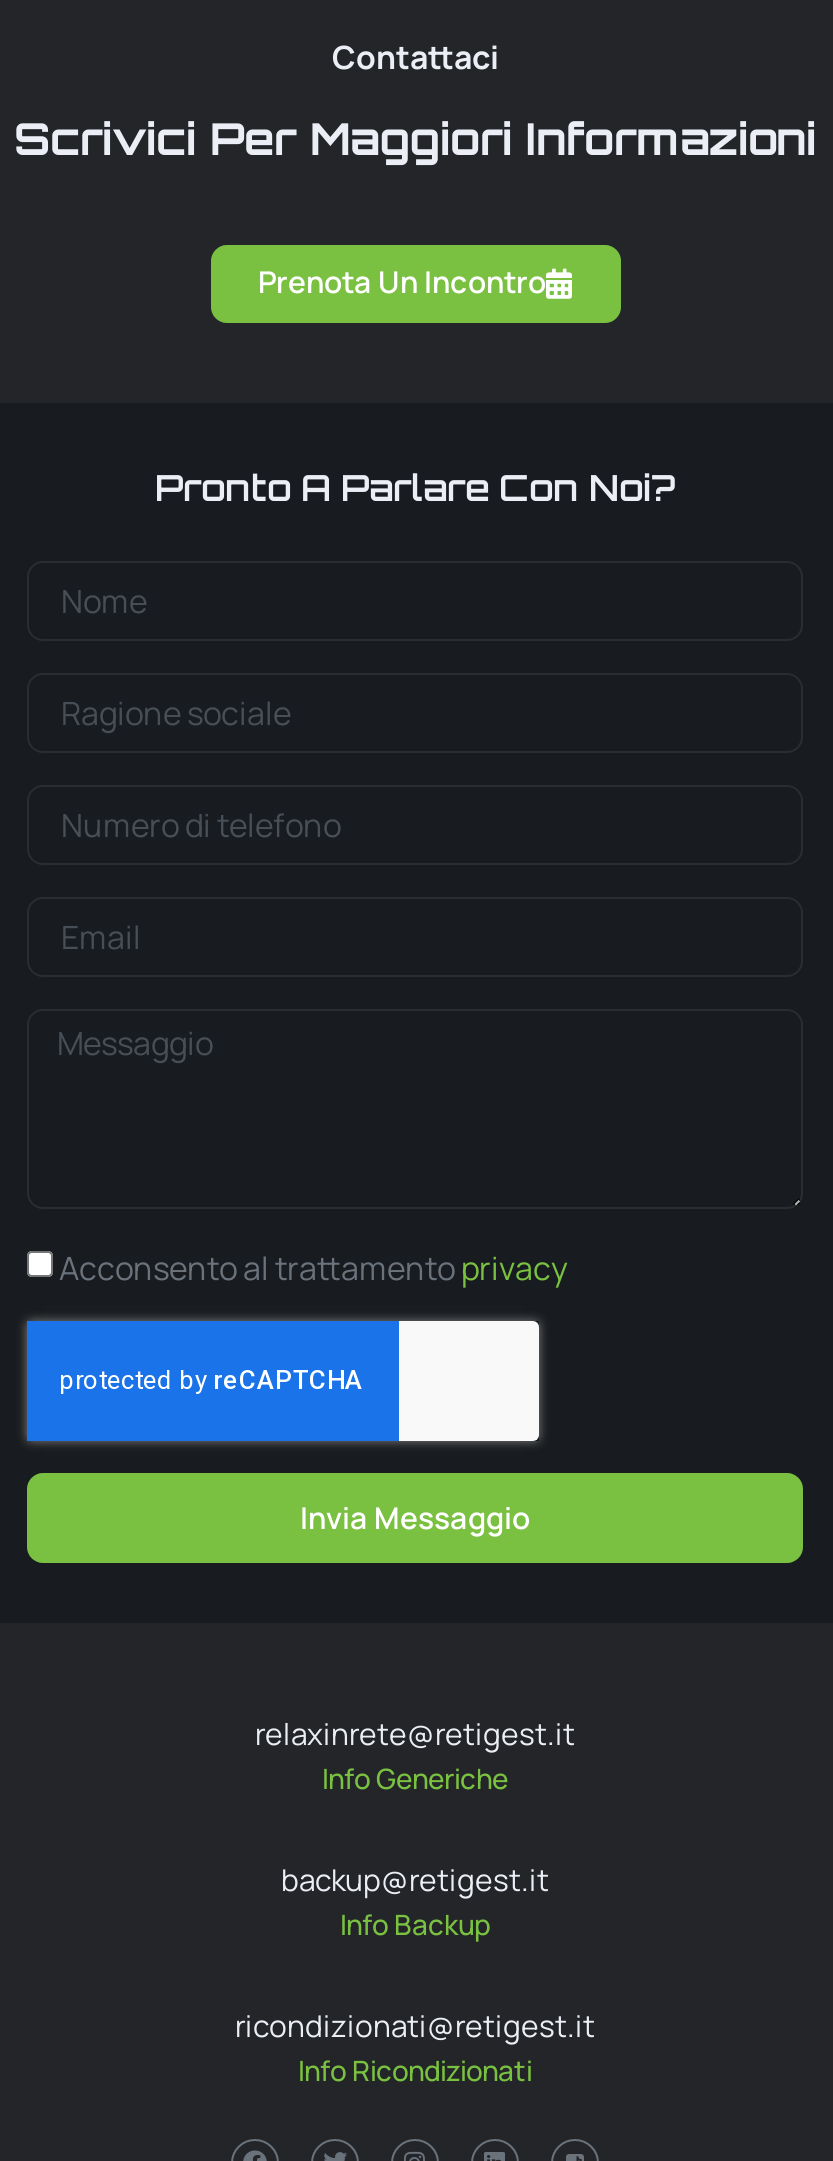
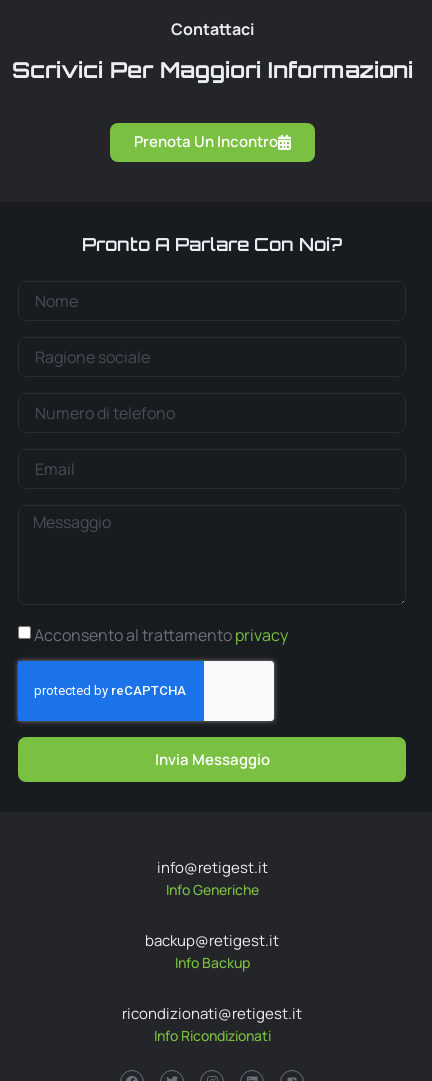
- relaxinrete@retigest.it
+ info@retigest.it
